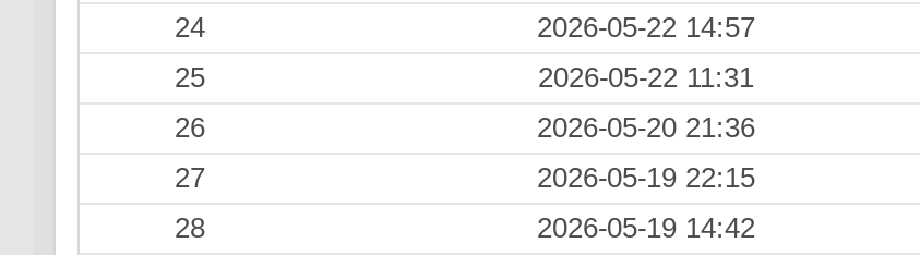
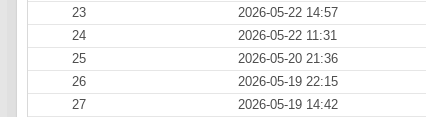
- 24
+ 23

- 25
+ 24

- 26
+ 25

- 27
+ 26

- 28
+ 27
